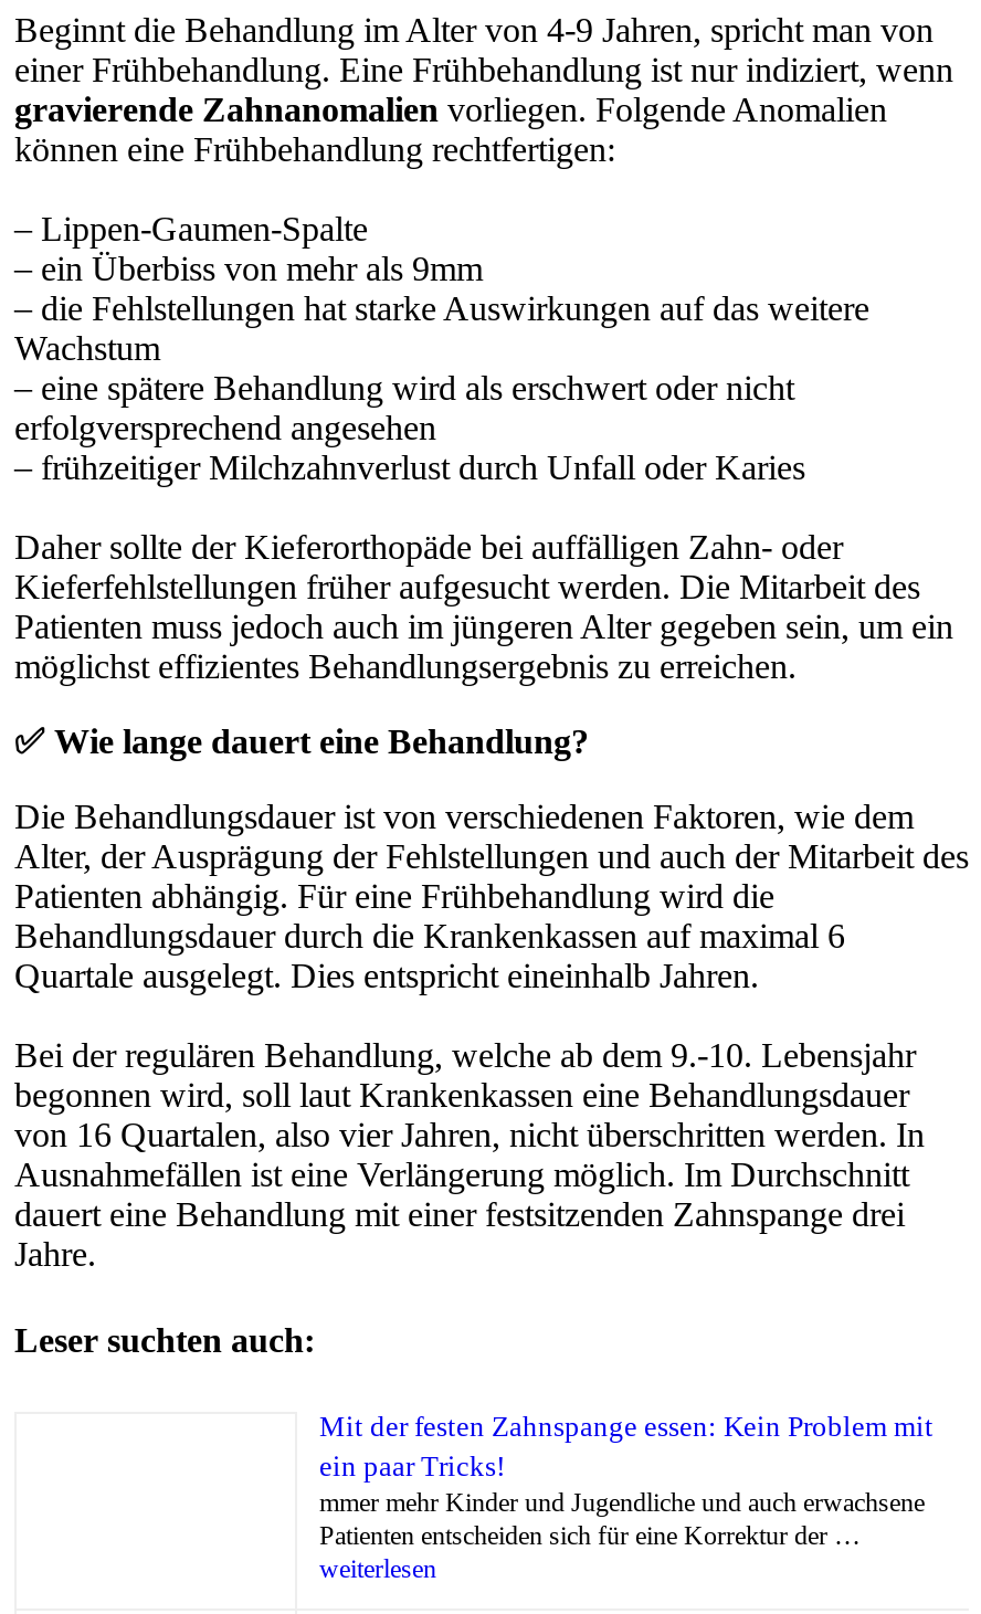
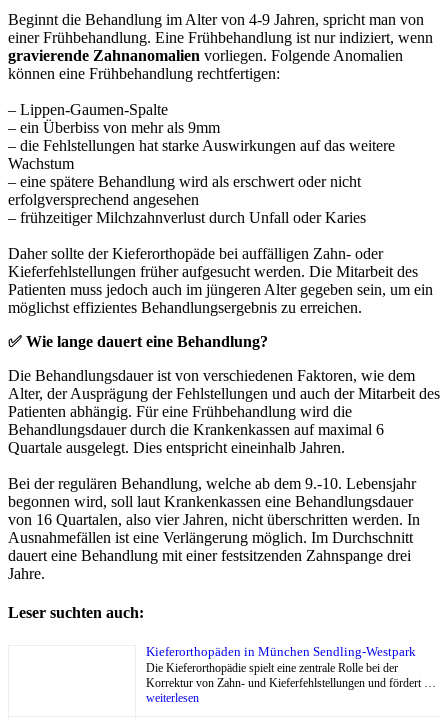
- Mit der festen Zahnspange essen: Kein Problem mit
- ein paar Tricks!
- mmer mehr Kinder und Jugendliche und auch erwachsene
- Patienten entscheiden sich für eine Korrektur der …
+ Kieferorthopäden in München Sendling-Westpark
+ Die Kieferorthopädie spielt eine zentrale Rolle bei der
+ Korrektur von Zahn- und Kieferfehlstellungen und fördert …
